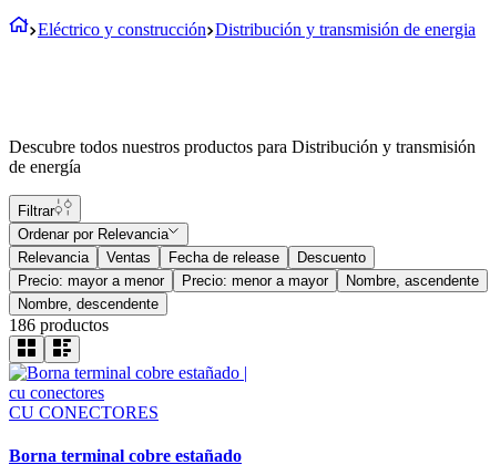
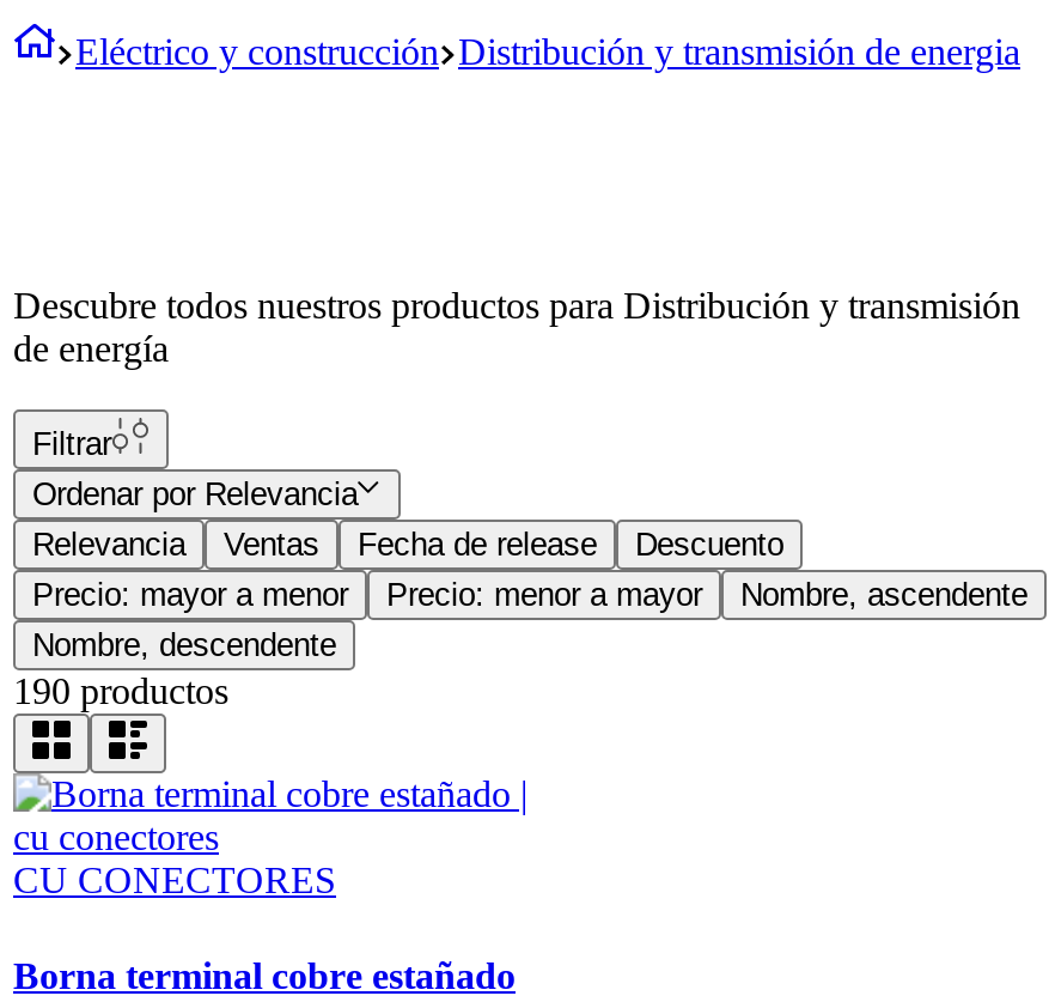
- 186productos
+ 190productos
